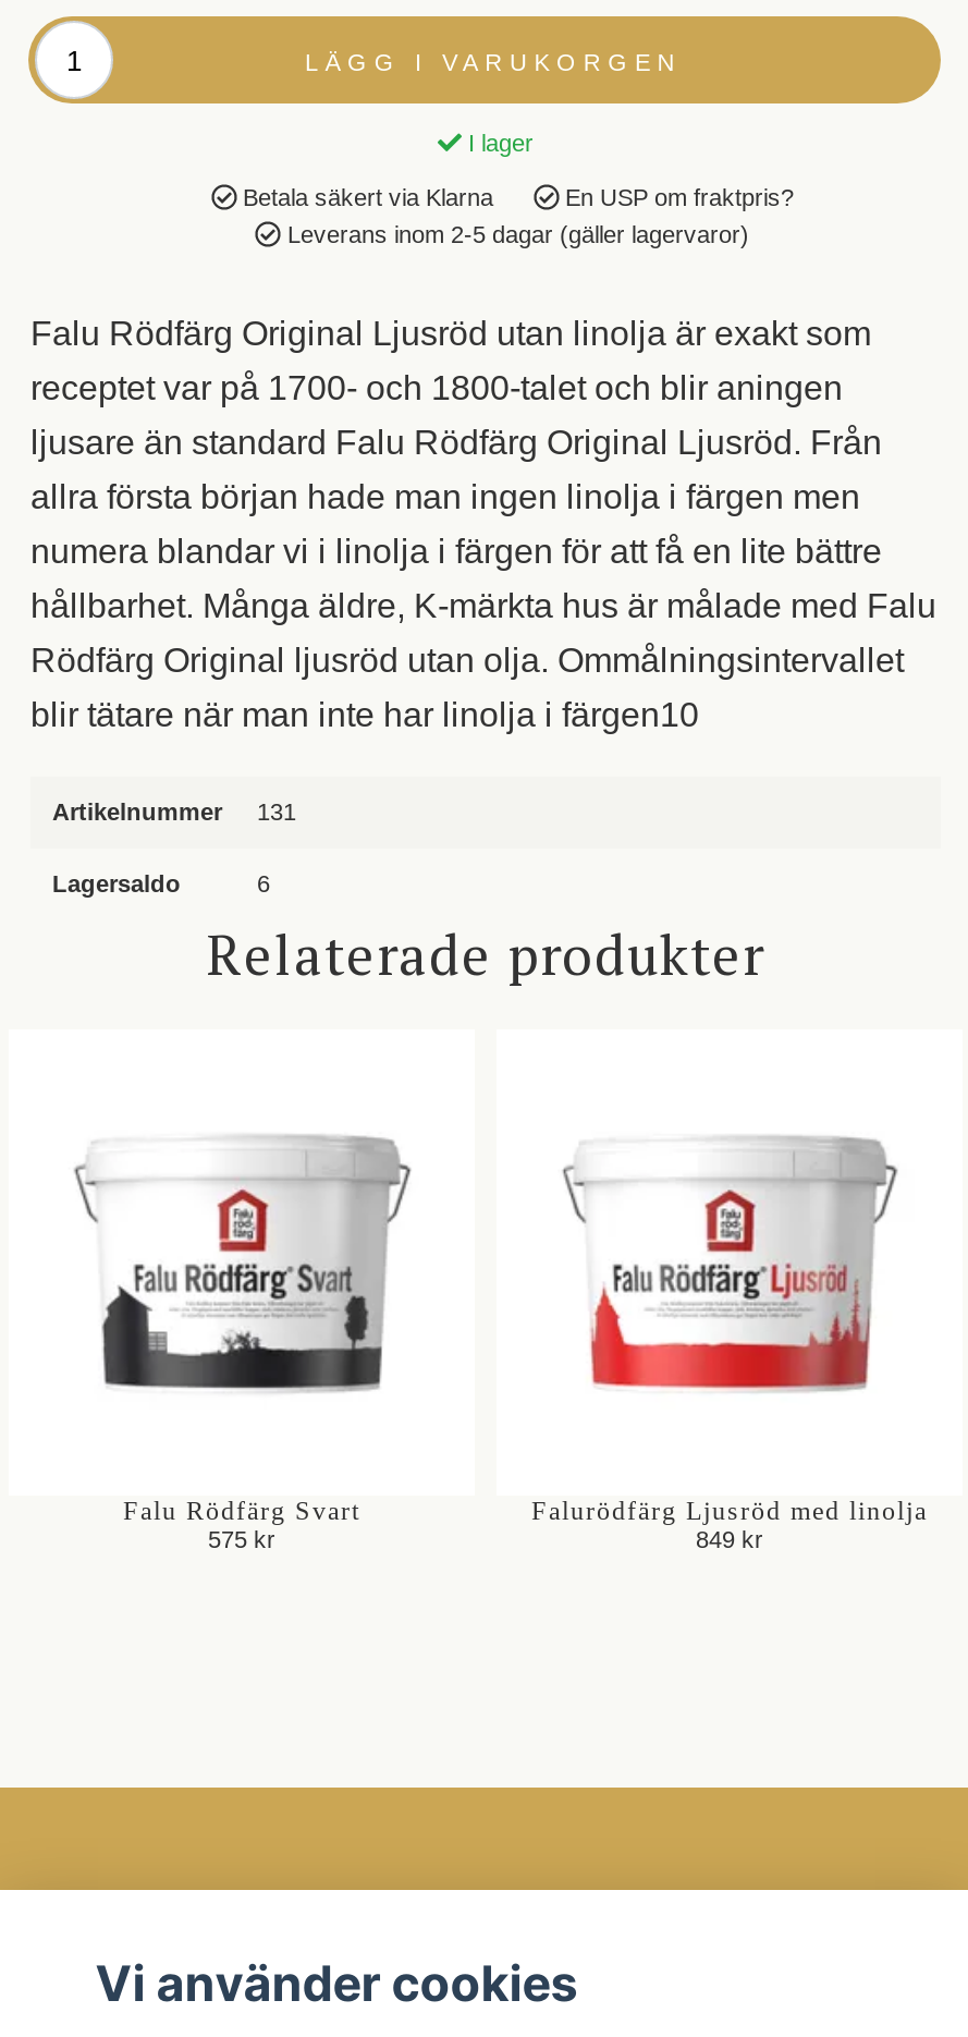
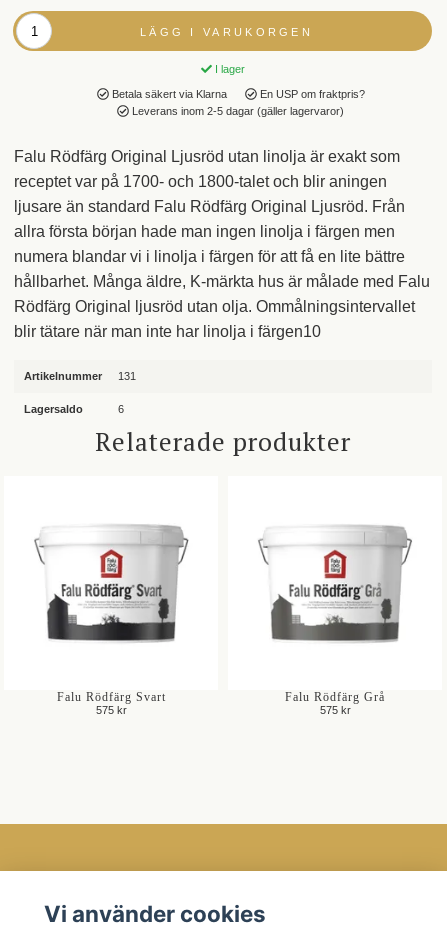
- [image]
+ [image]

- Falurödfärg Ljusröd med linolja
- 849 kr
+ Falu Rödfärg Grå
+ 575 kr
